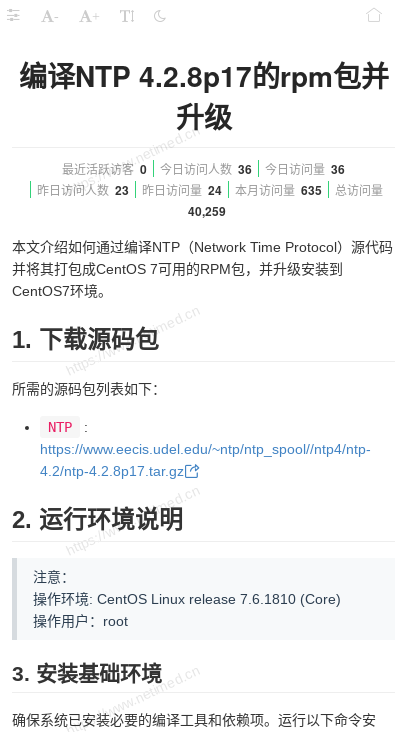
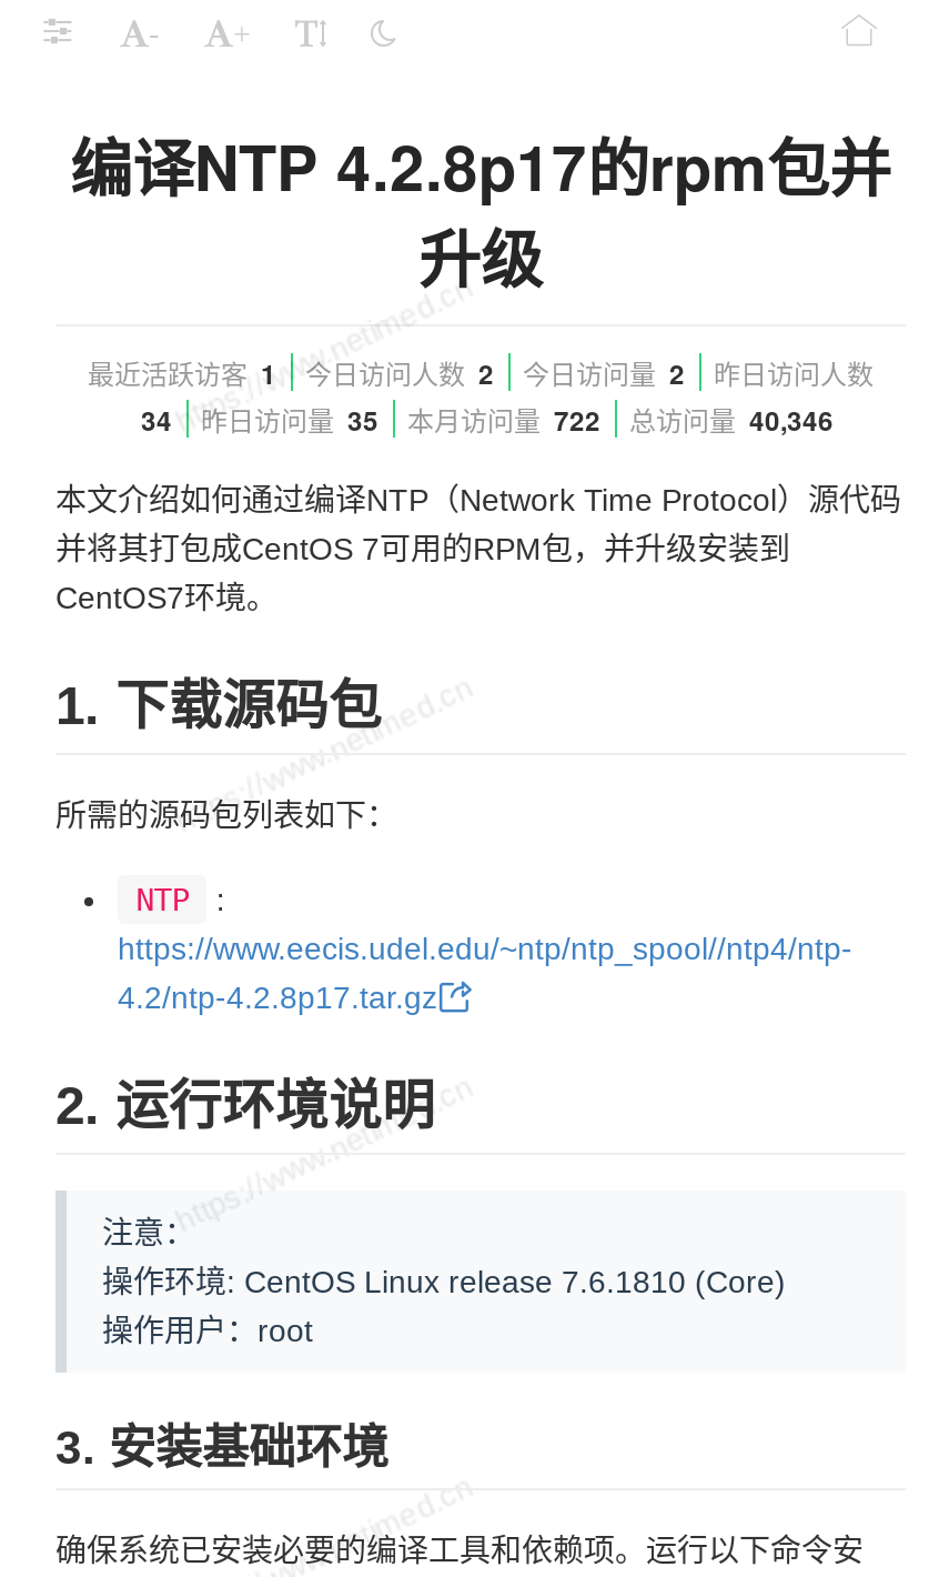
- 最近活跃访客 0
- 今日访问人数 36
- 今日访问量 36
- 昨日访问人数 23
- 昨日访问量 24
- 本月访问量 635
- 总访问量
- 40,259
+ 最近活跃访客 1
+ 今日访问人数 2
+ 今日访问量 2
+ 昨日访问人数
+ 34
+ 昨日访问量 35
+ 本月访问量 722
+ 总访问量 40,346
